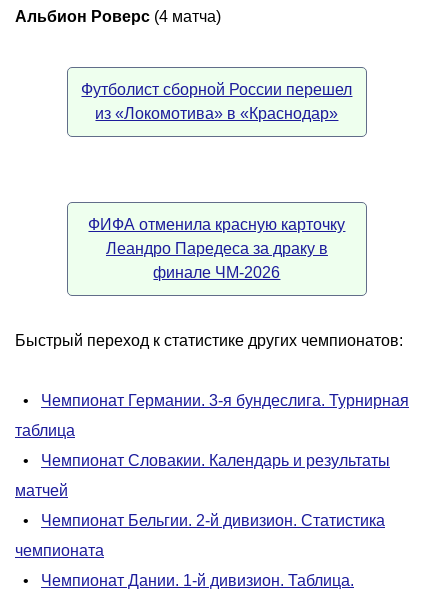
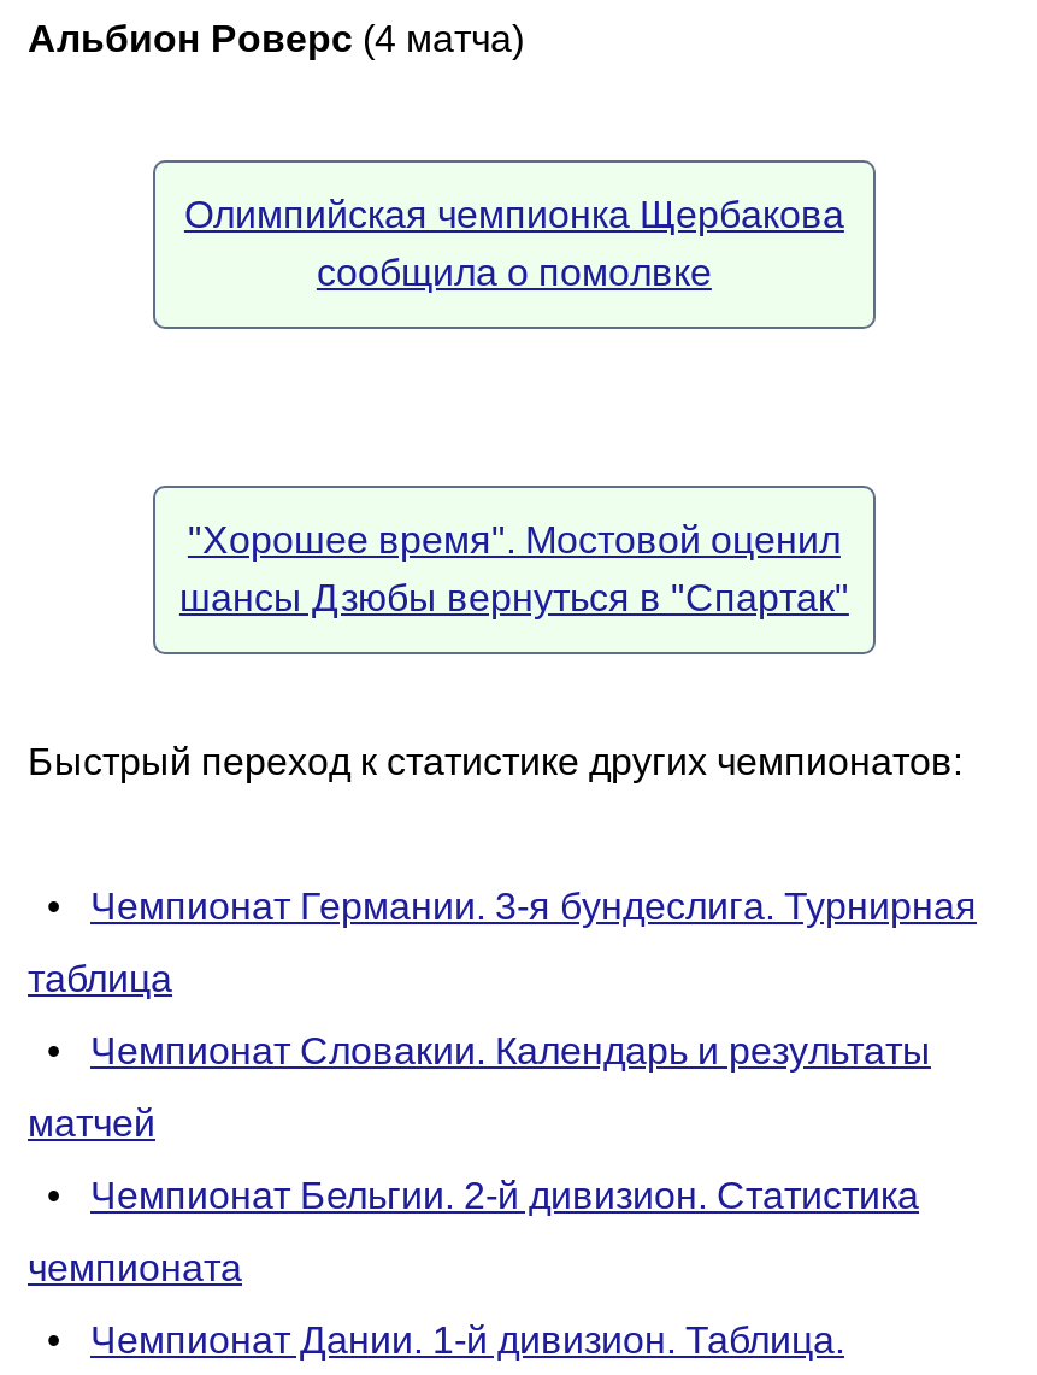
- Футболист сборной России перешел
- из «Локомотива» в «Краснодар»
+ Олимпийская чемпионка Щербакова
+ сообщила о помолвке

- ФИФА отменила красную карточку
- Леандро Паредеса за драку в
- финале ЧМ-2026
+ "Хорошее время". Мостовой оценил
+ шансы Дзюбы вернуться в "Спартак"
